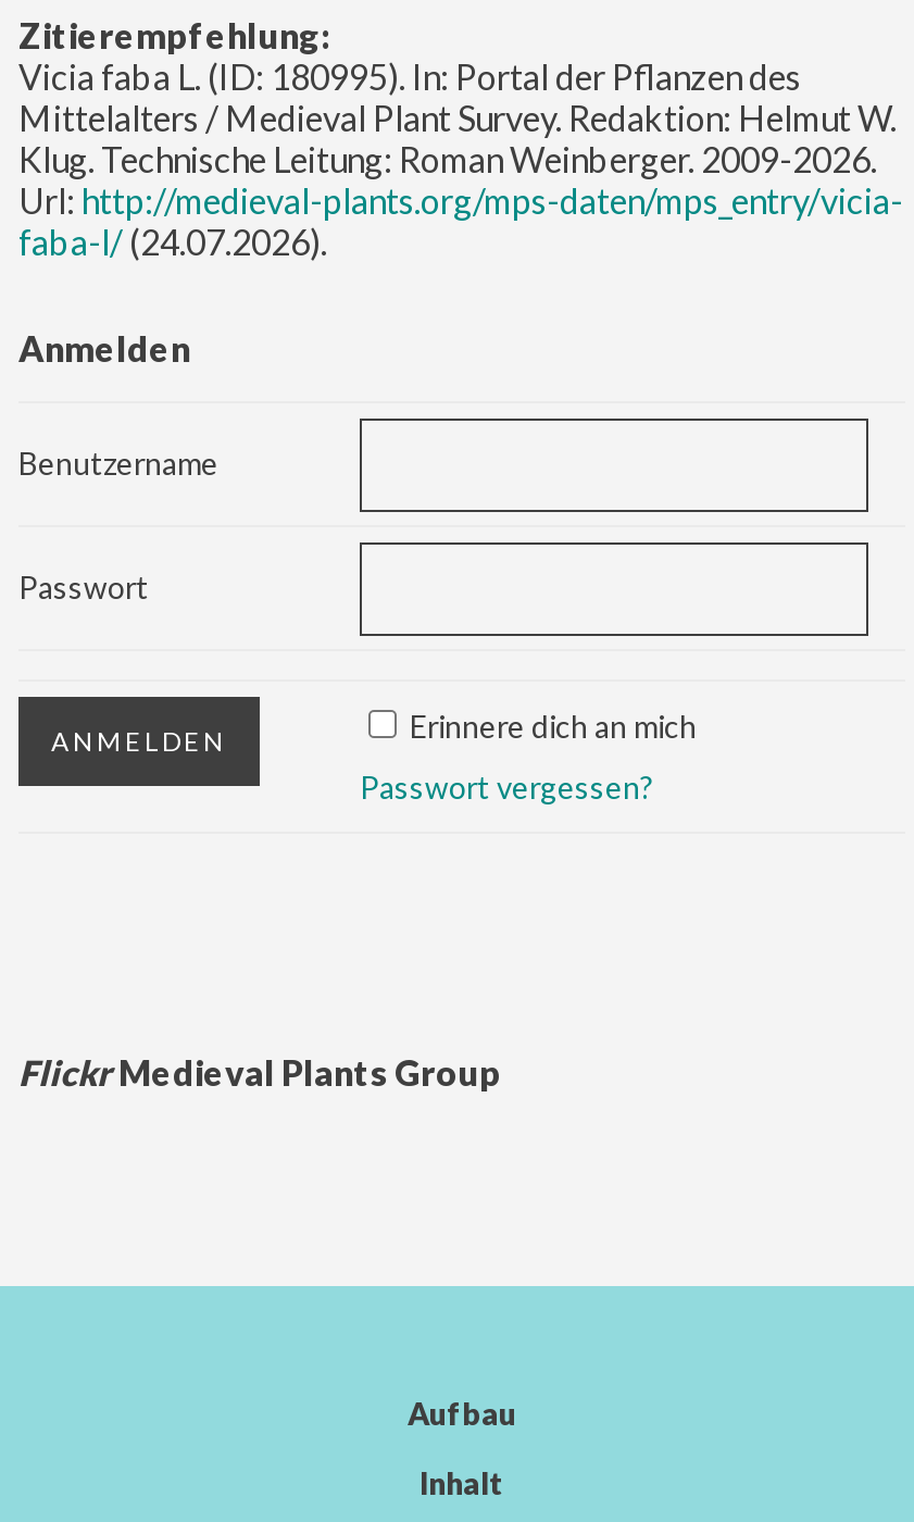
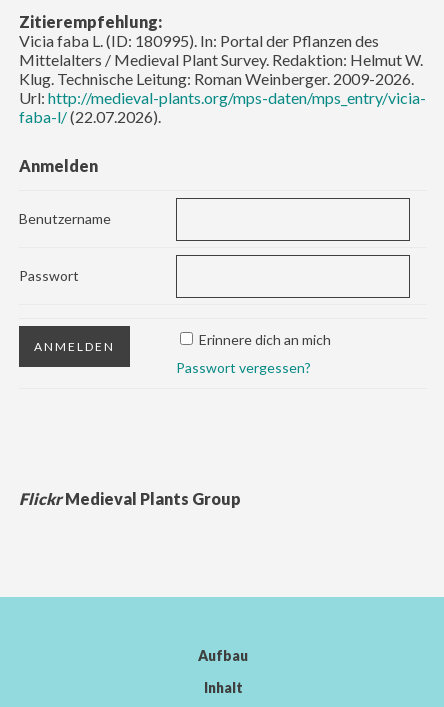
- faba-l/(24.07.2026).
+ faba-l/(22.07.2026).
